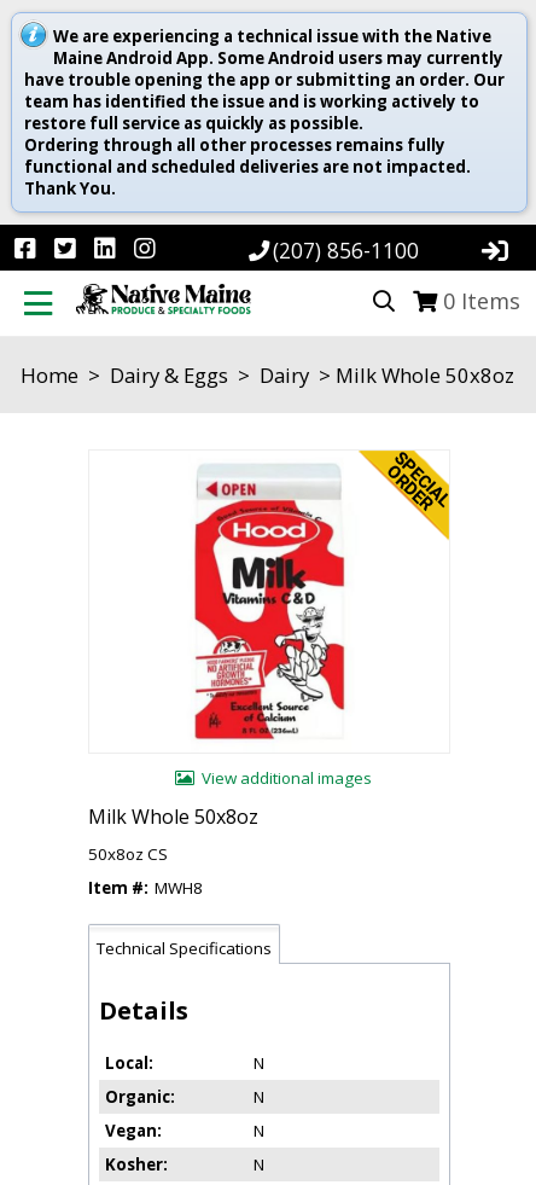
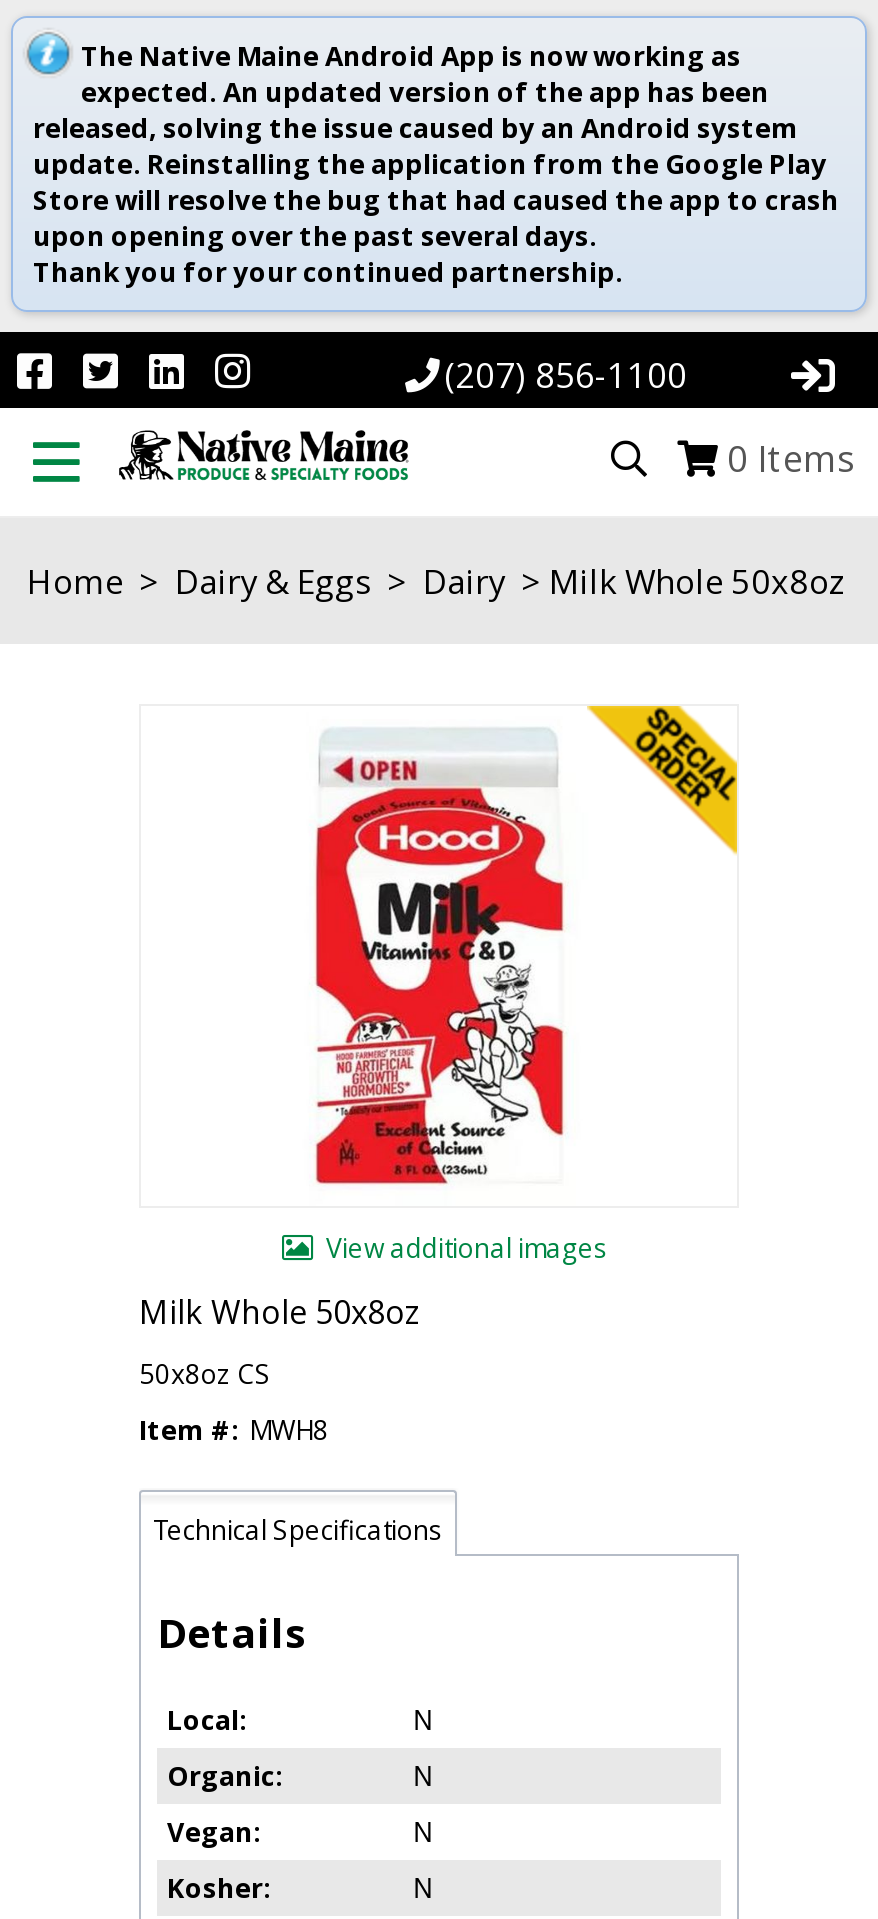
- We are experiencing a technical issue with the Native
- Maine Android App. Some Android users may currently
- have trouble opening the app or submitting an order. Our
- team has identified the issue and is working actively to
- restore full service as quickly as possible.
- Ordering through all other processes remains fully
- functional and scheduled deliveries are not impacted.
- Thank You.
+ The Native Maine Android App is now working as
+ expected. An updated version of the app has been
+ released, solving the issue caused by an Android system
+ update. Reinstalling the application from the Google Play
+ Store will resolve the bug that had caused the app to crash
+ upon opening over the past several days.
+ Thank you for your continued partnership.
